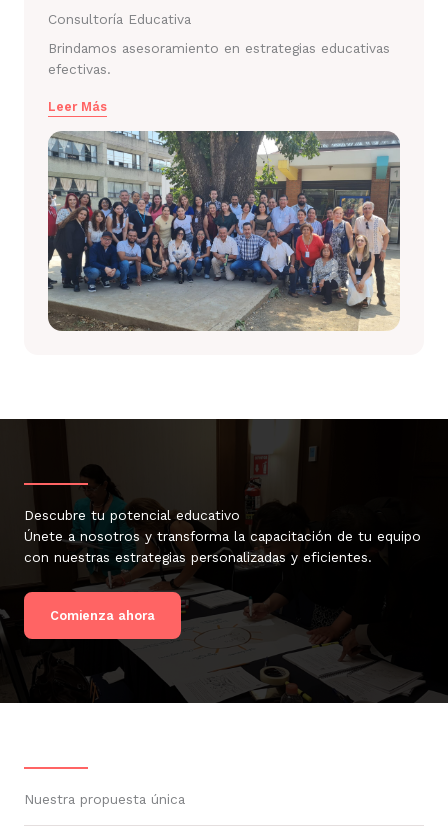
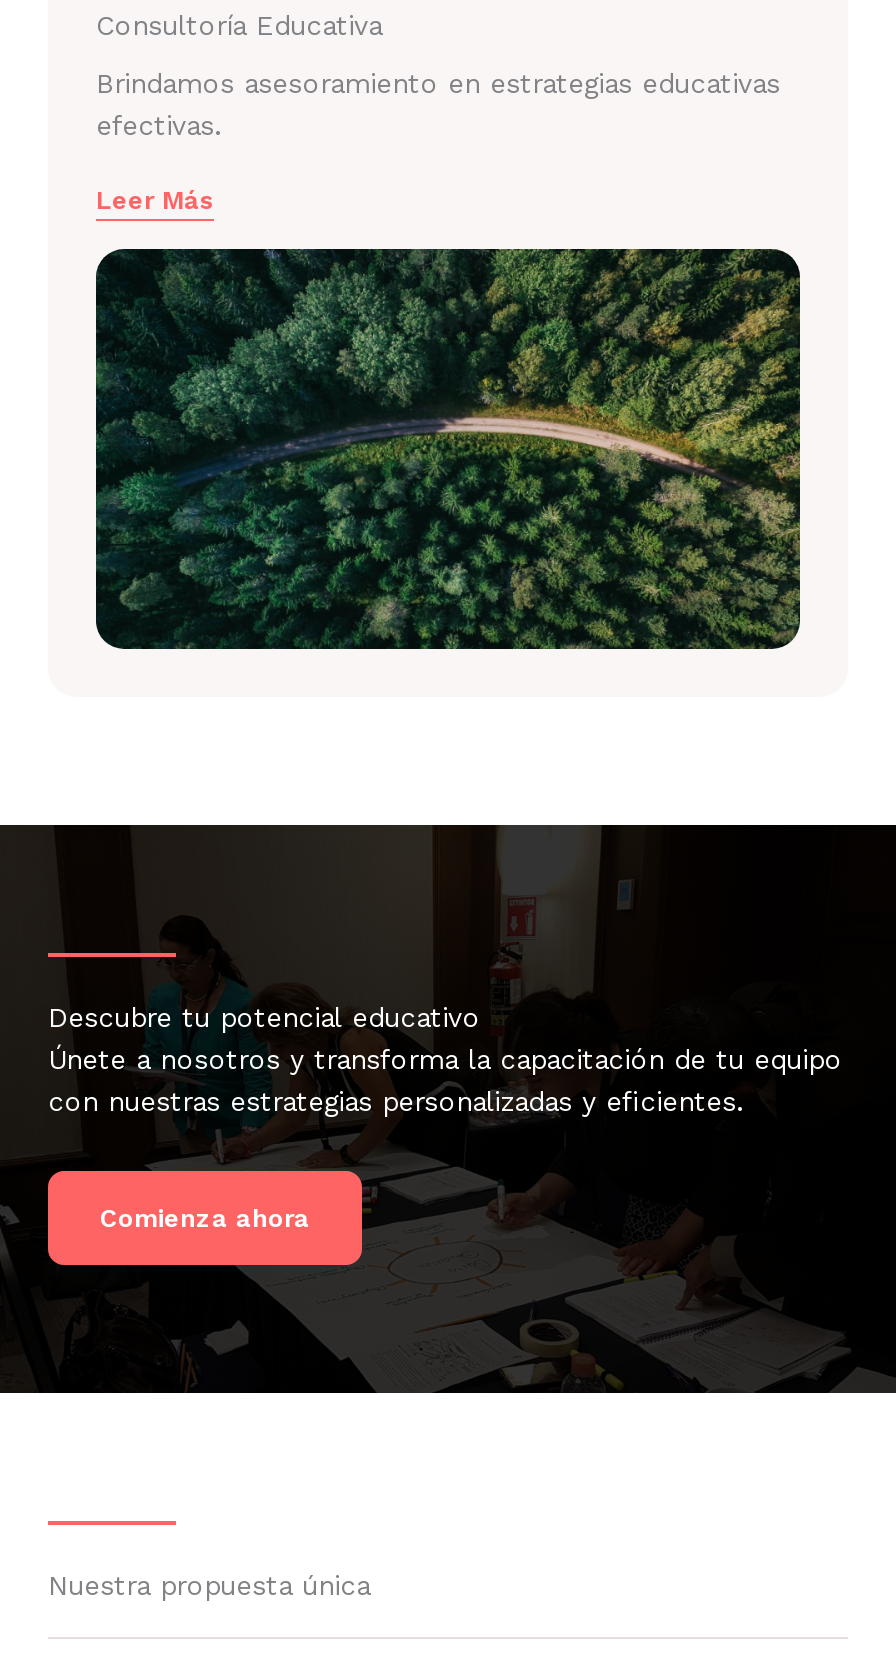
- [image]
+ [image]
